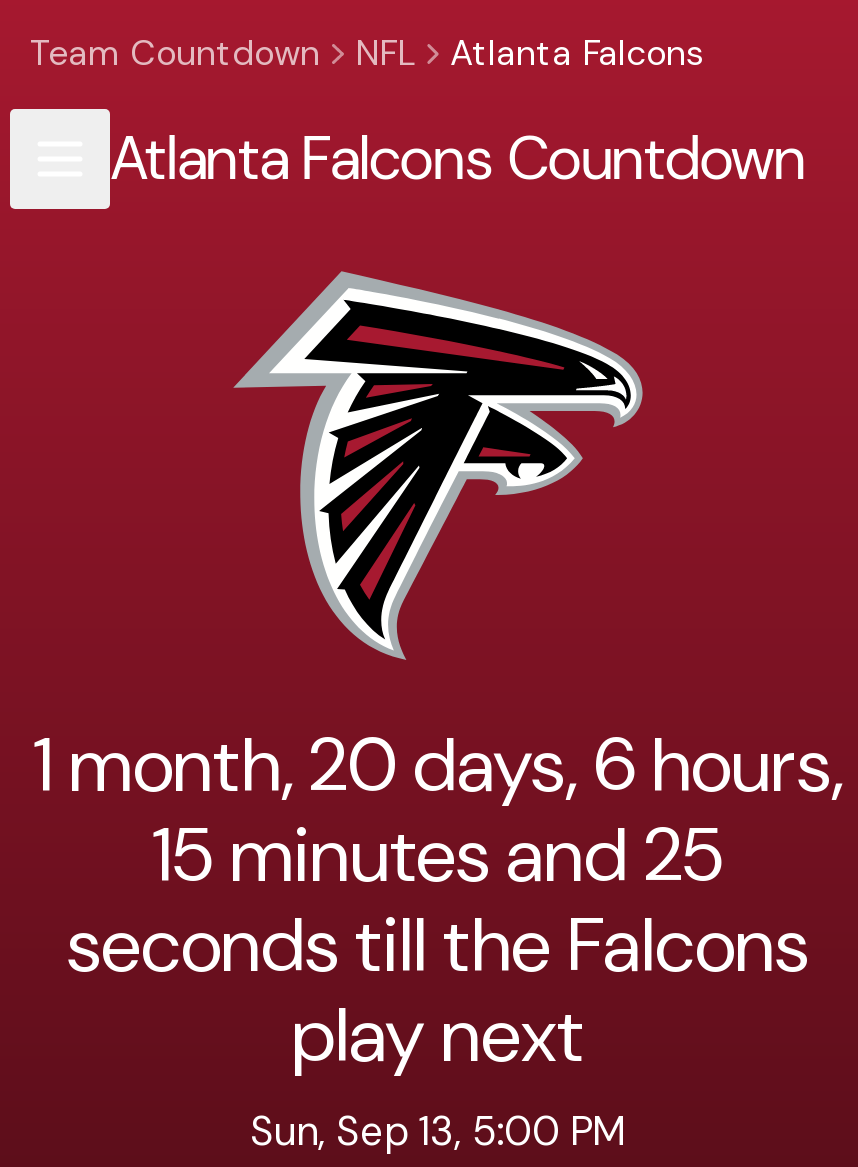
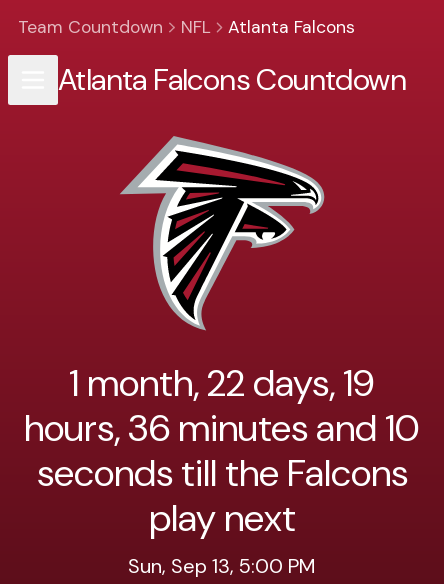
- 1 month, 20 days, 6 hours,
- 15 minutes and 25
+ 1 month, 22 days, 19
+ hours, 36 minutes and 10
